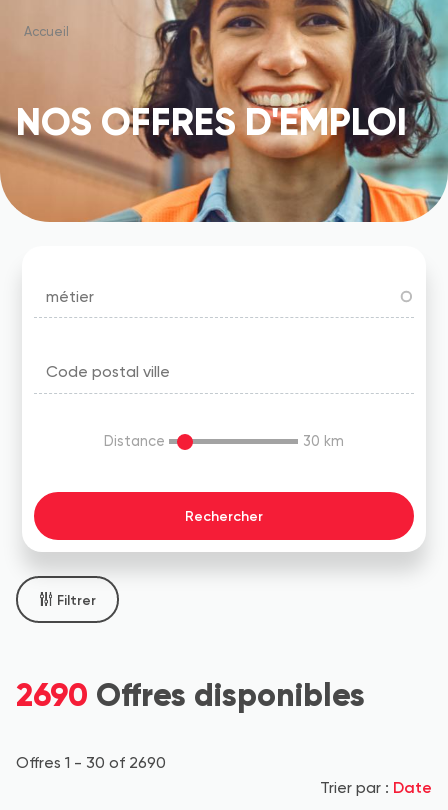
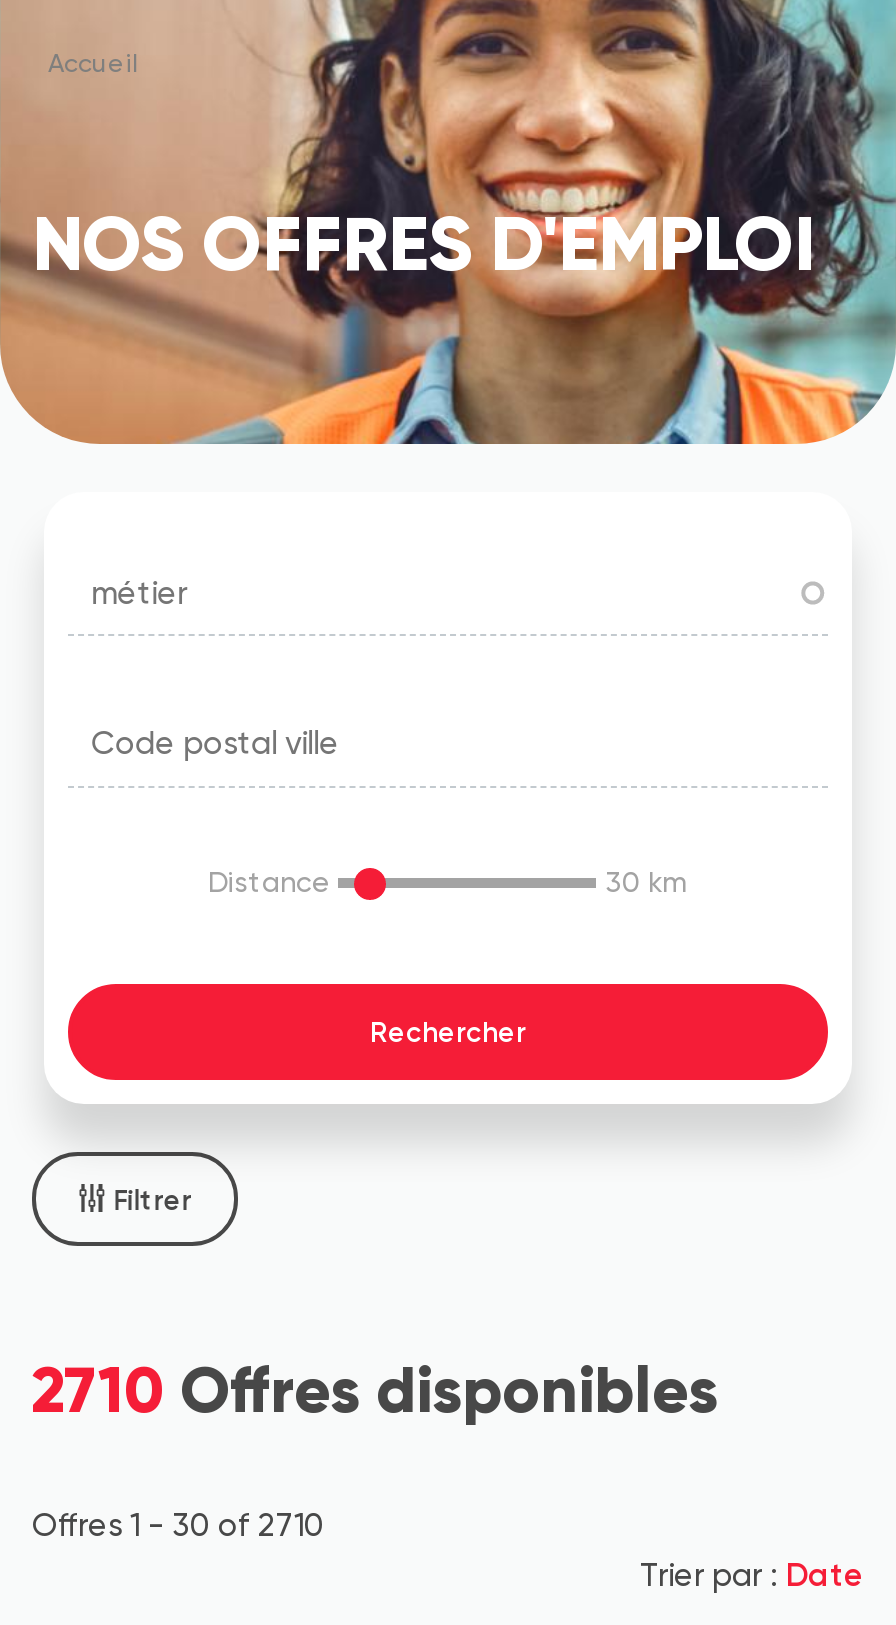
- 2690 Offres disponibles
+ 2710 Offres disponibles

- Offres 1 - 30 of 2690
+ Offres 1 - 30 of 2710
